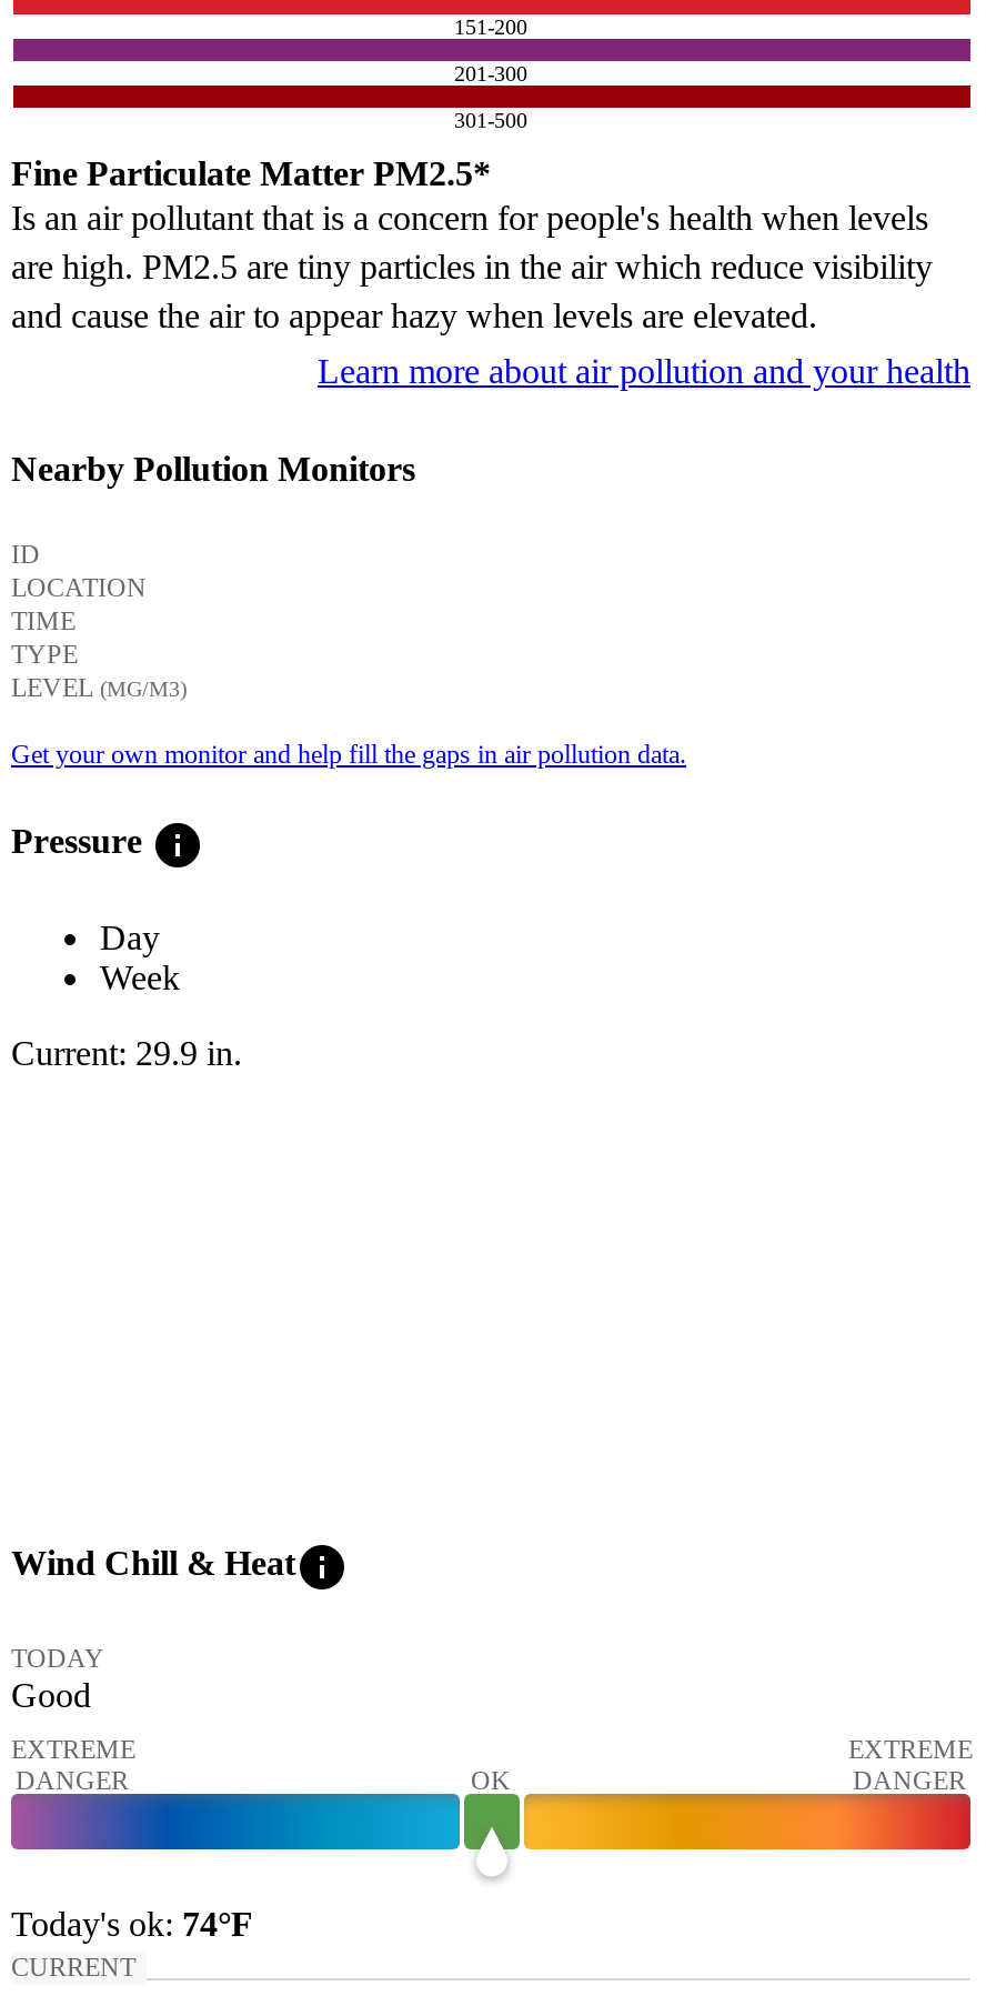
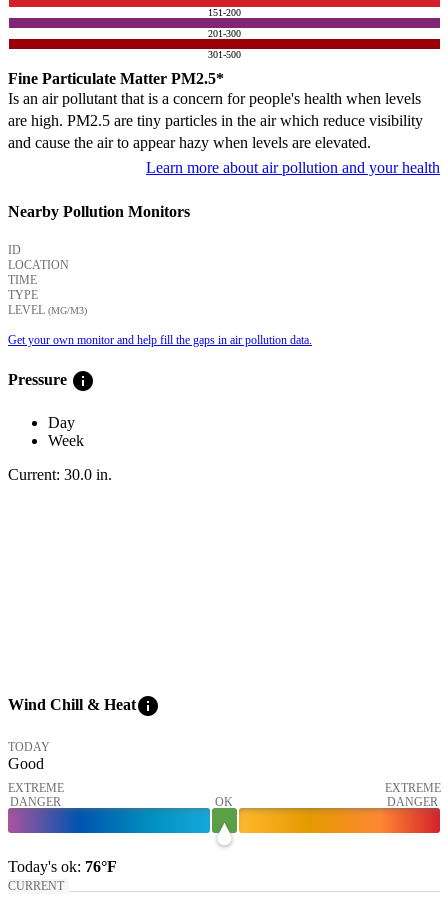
- Current: 29.9 in.
+ Current: 30.0 in.

- Today's ok: 74°F
+ Today's ok: 76°F
